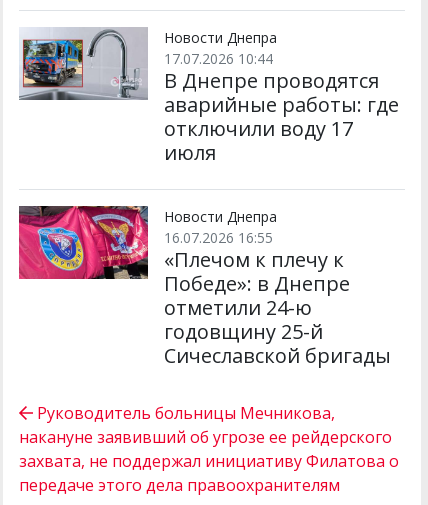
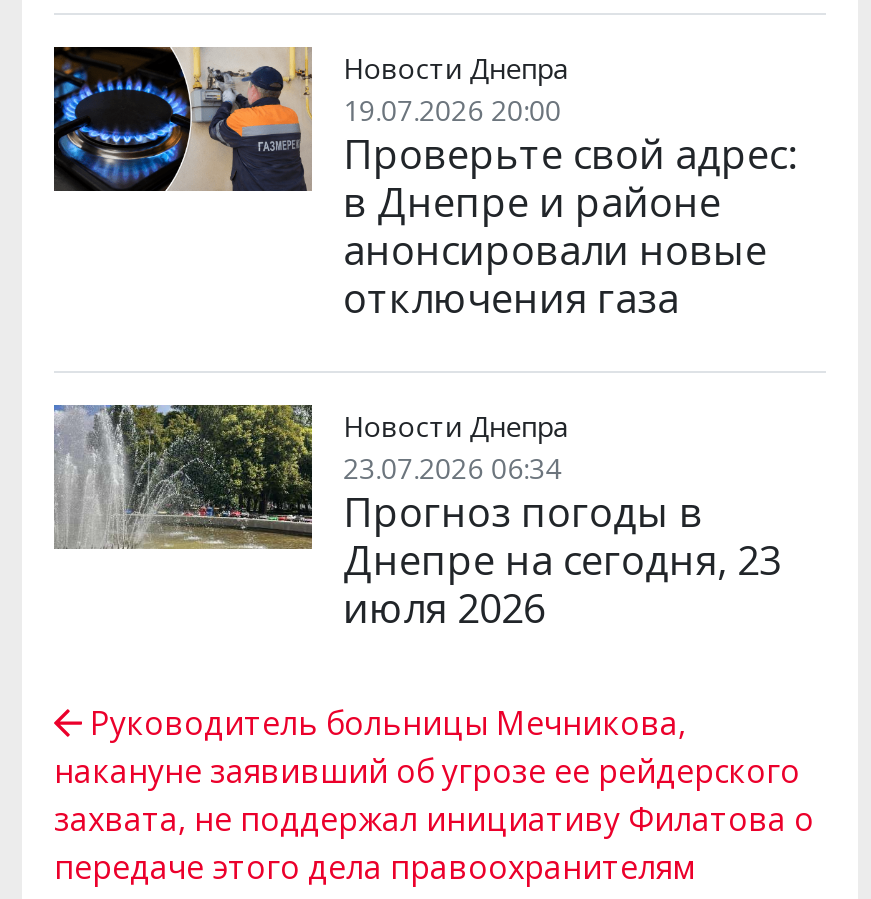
- [image]
- 17.07.2026 10:44
- В Днепре проводятся
- аварийные работы: где
- отключили воду 17
- июля
+ [image]
+ 19.07.2026 20:00
+ Проверьте свой адрес:
+ в Днепре и районе
+ анонсировали новые
+ отключения газа

- [image]
- 16.07.2026 16:55
- «Плечом к плечу к
- Победе»: в Днепре
- отметили 24-ю
- годовщину 25-й
- Сичеславской бригады
+ [image]
+ 23.07.2026 06:34
+ Прогноз погоды в
+ Днепре на сегодня, 23
+ июля 2026
